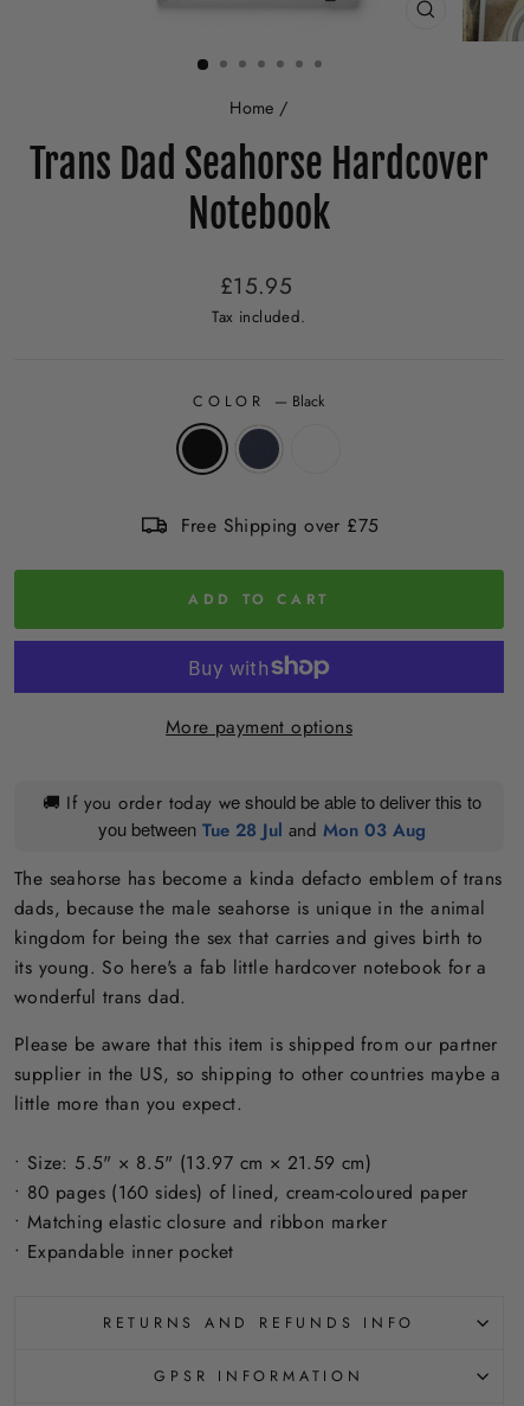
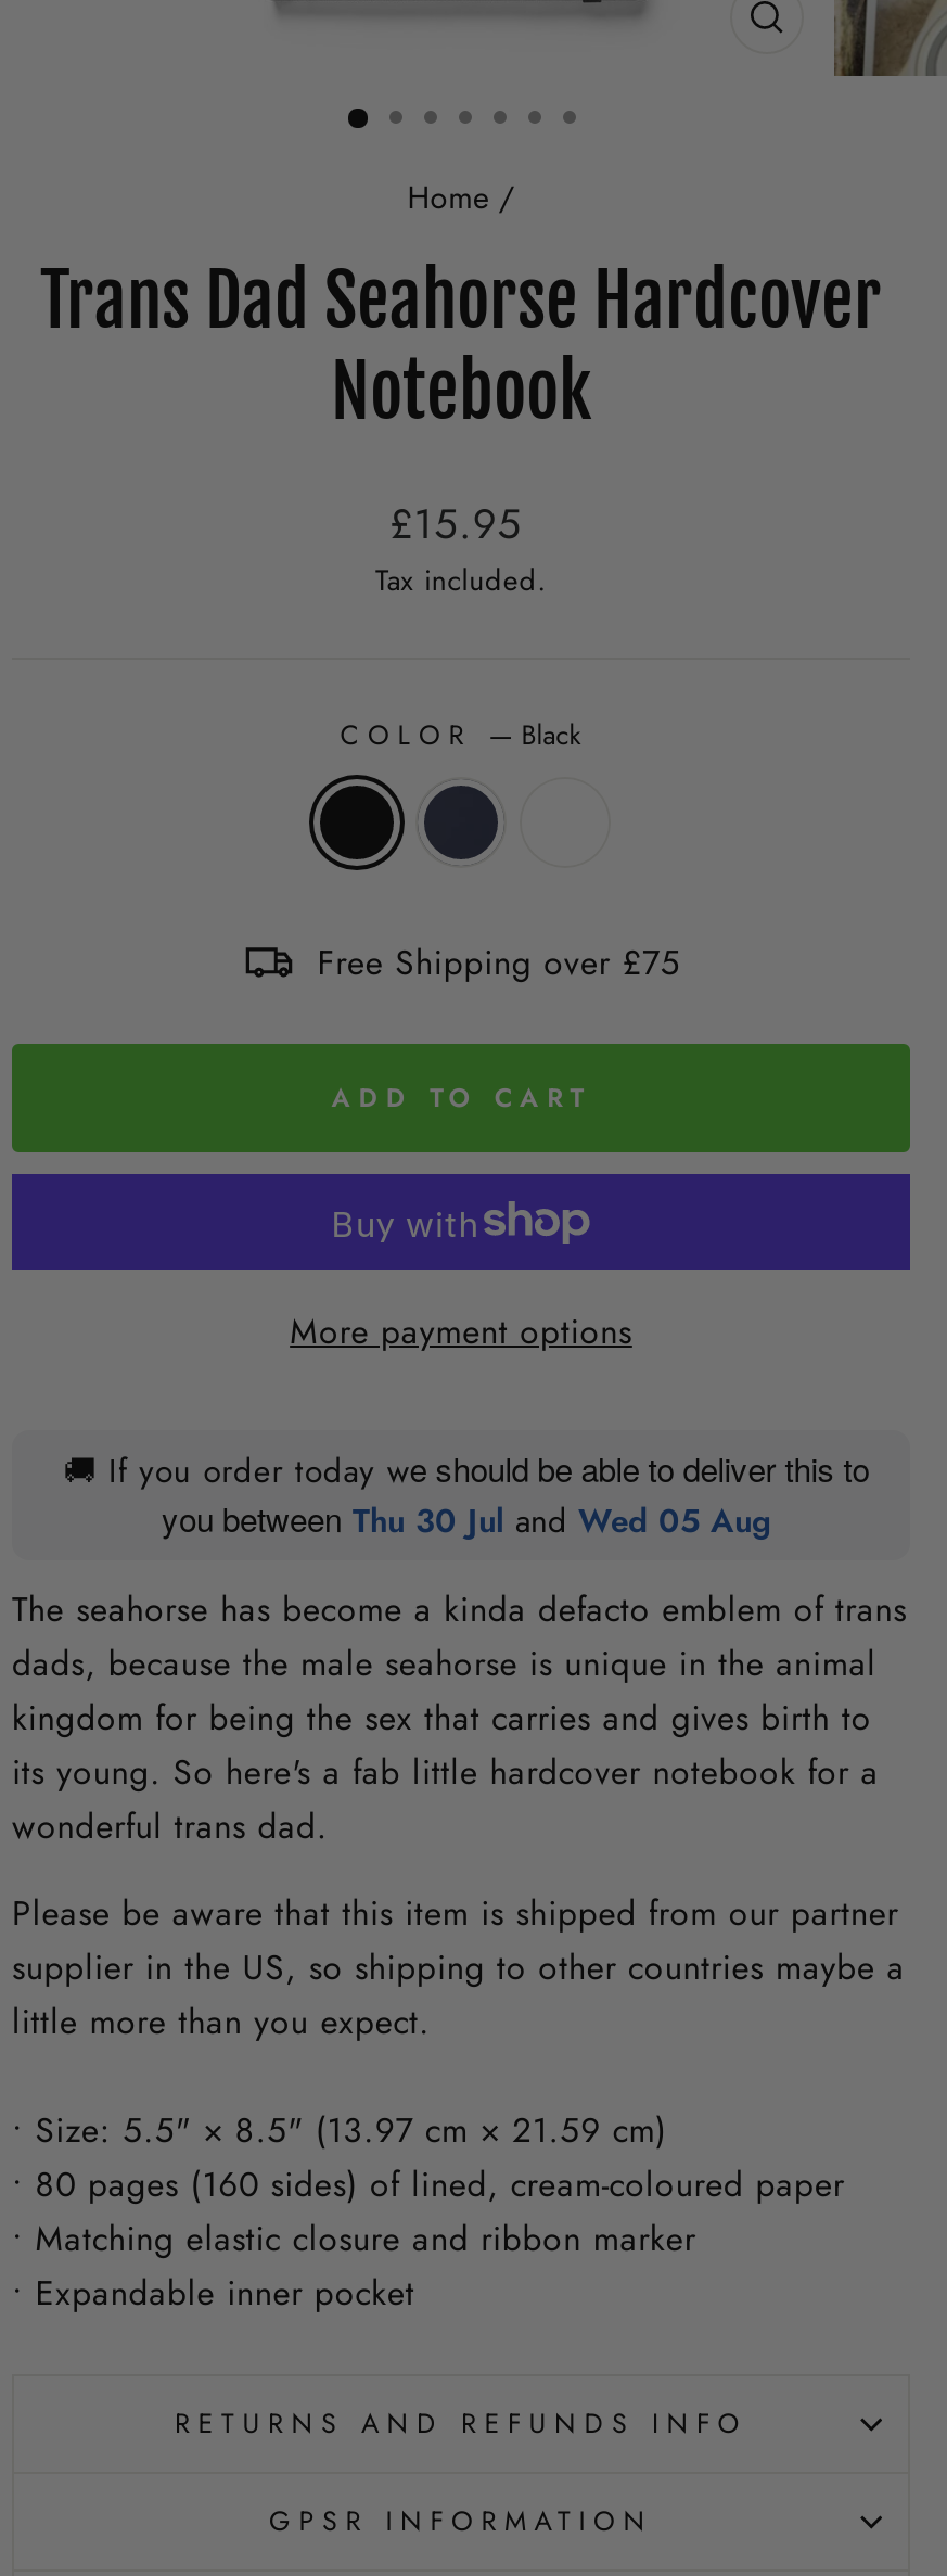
- you between Tue 28 Jul and Mon 03 Aug
+ you between Thu 30 Jul and Wed 05 Aug
